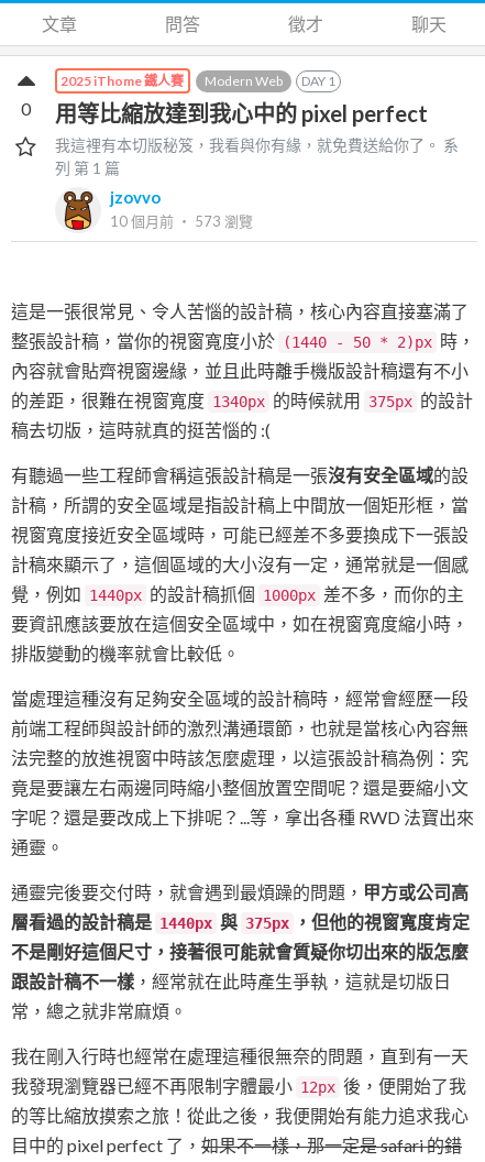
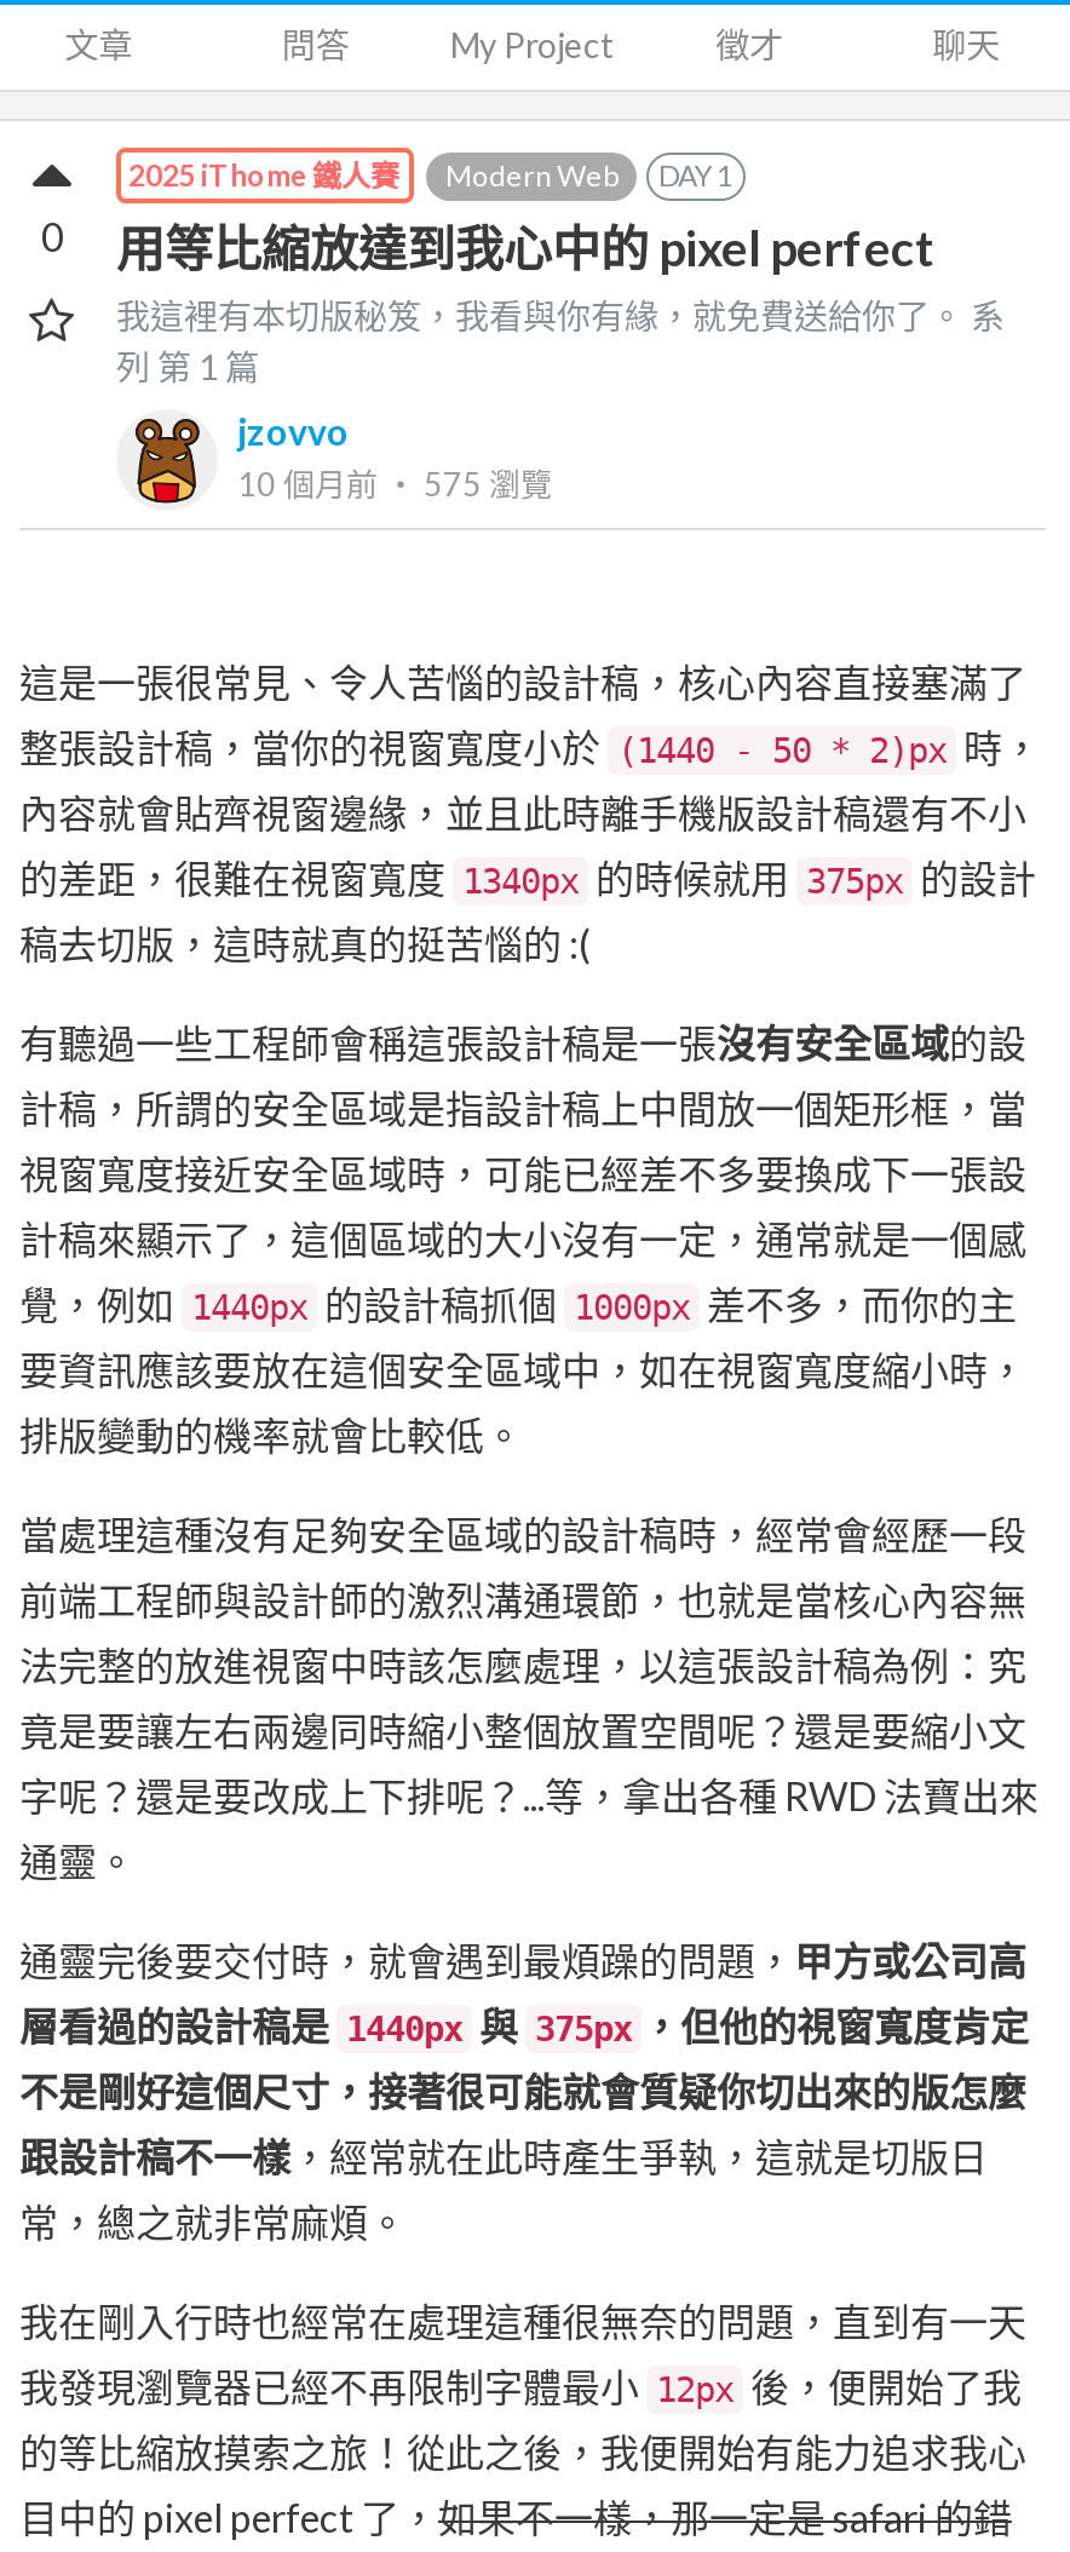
+ My Project

- 10 個月前‧ 573瀏覽
+ 10 個月前‧ 575瀏覽
